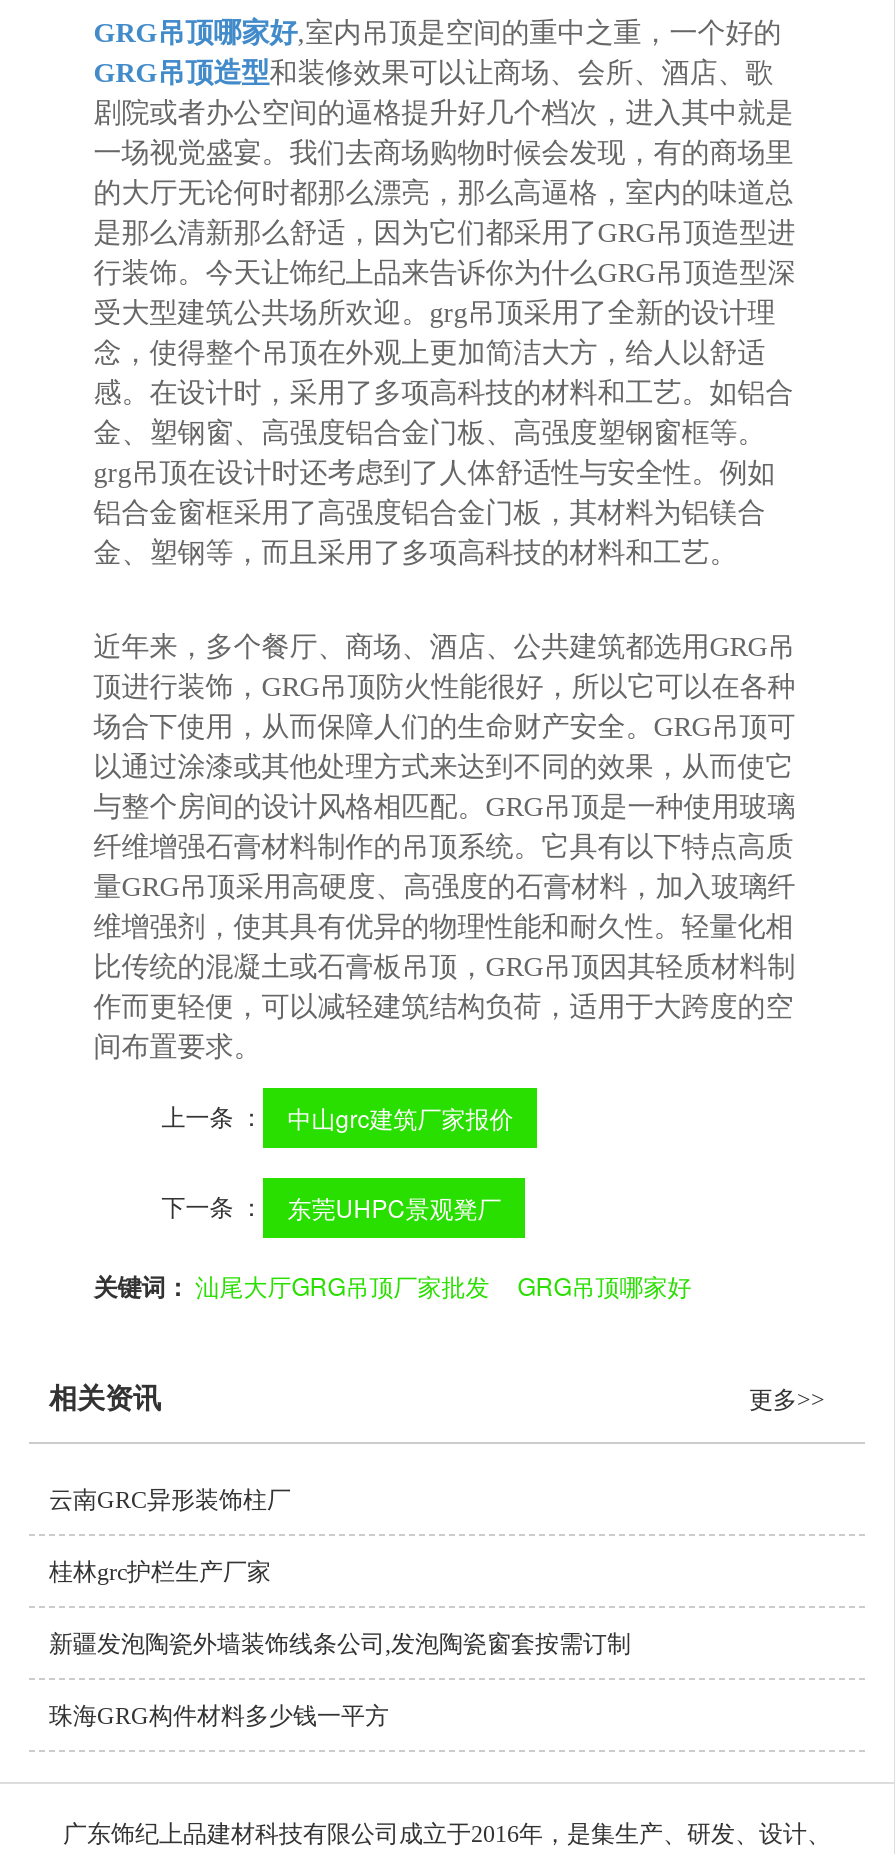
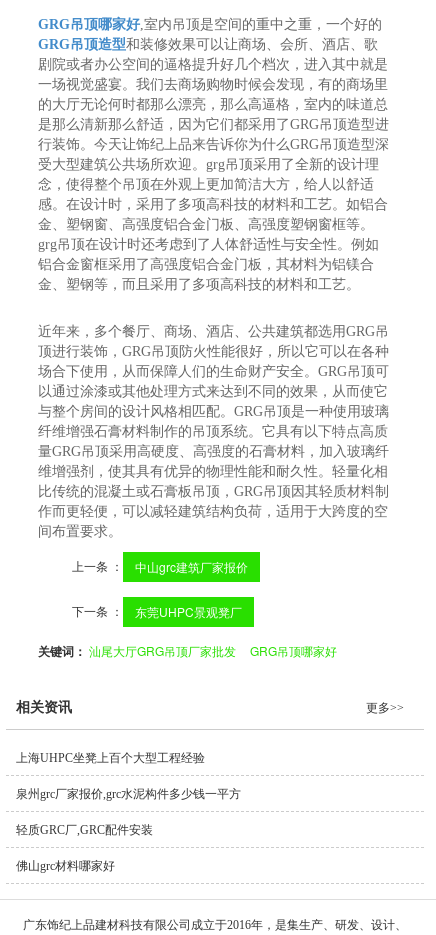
- 云南GRC异形装饰柱厂
+ 上海UHPC坐凳上百个大型工程经验

- 桂林grc护栏生产厂家
+ 泉州grc厂家报价,grc水泥构件多少钱一平方

- 新疆发泡陶瓷外墙装饰线条公司,发泡陶瓷窗套按需订制
+ 轻质GRC厂,GRC配件安装

- 珠海GRG构件材料多少钱一平方
+ 佛山grc材料哪家好
